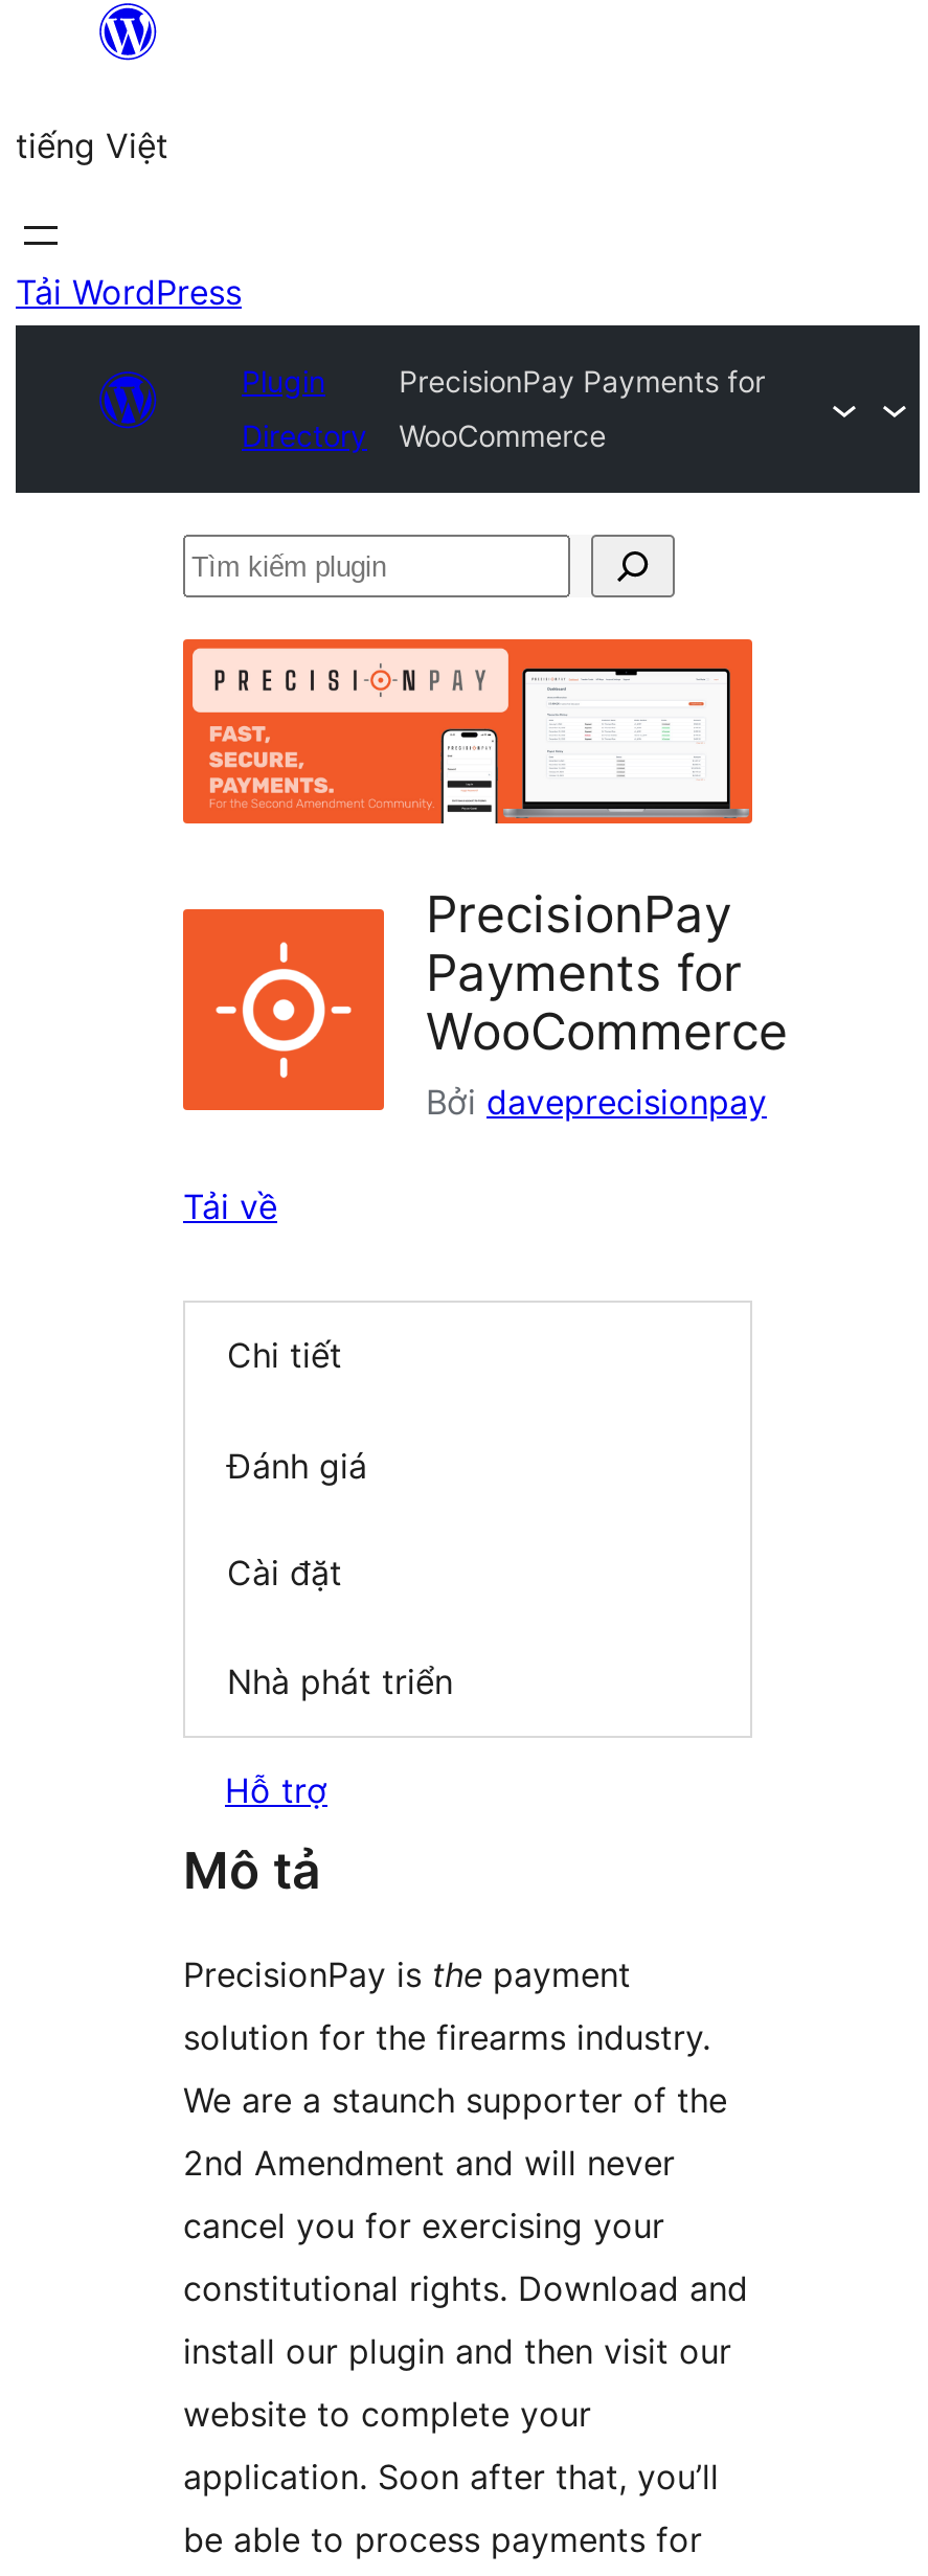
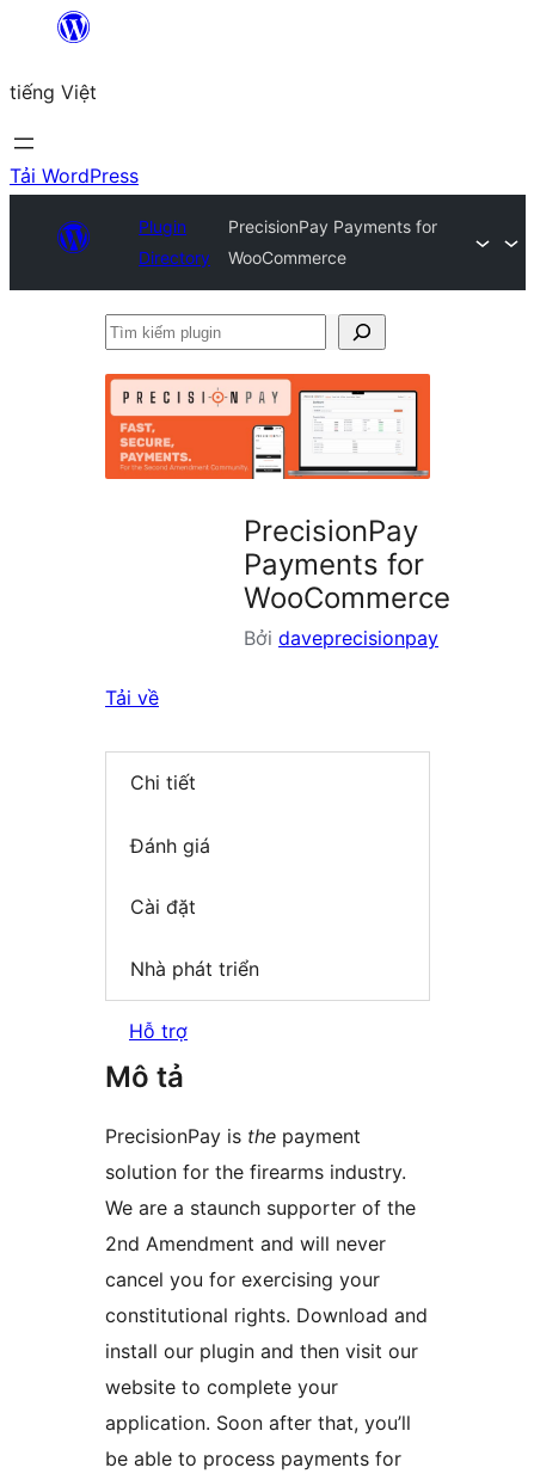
- [image]
